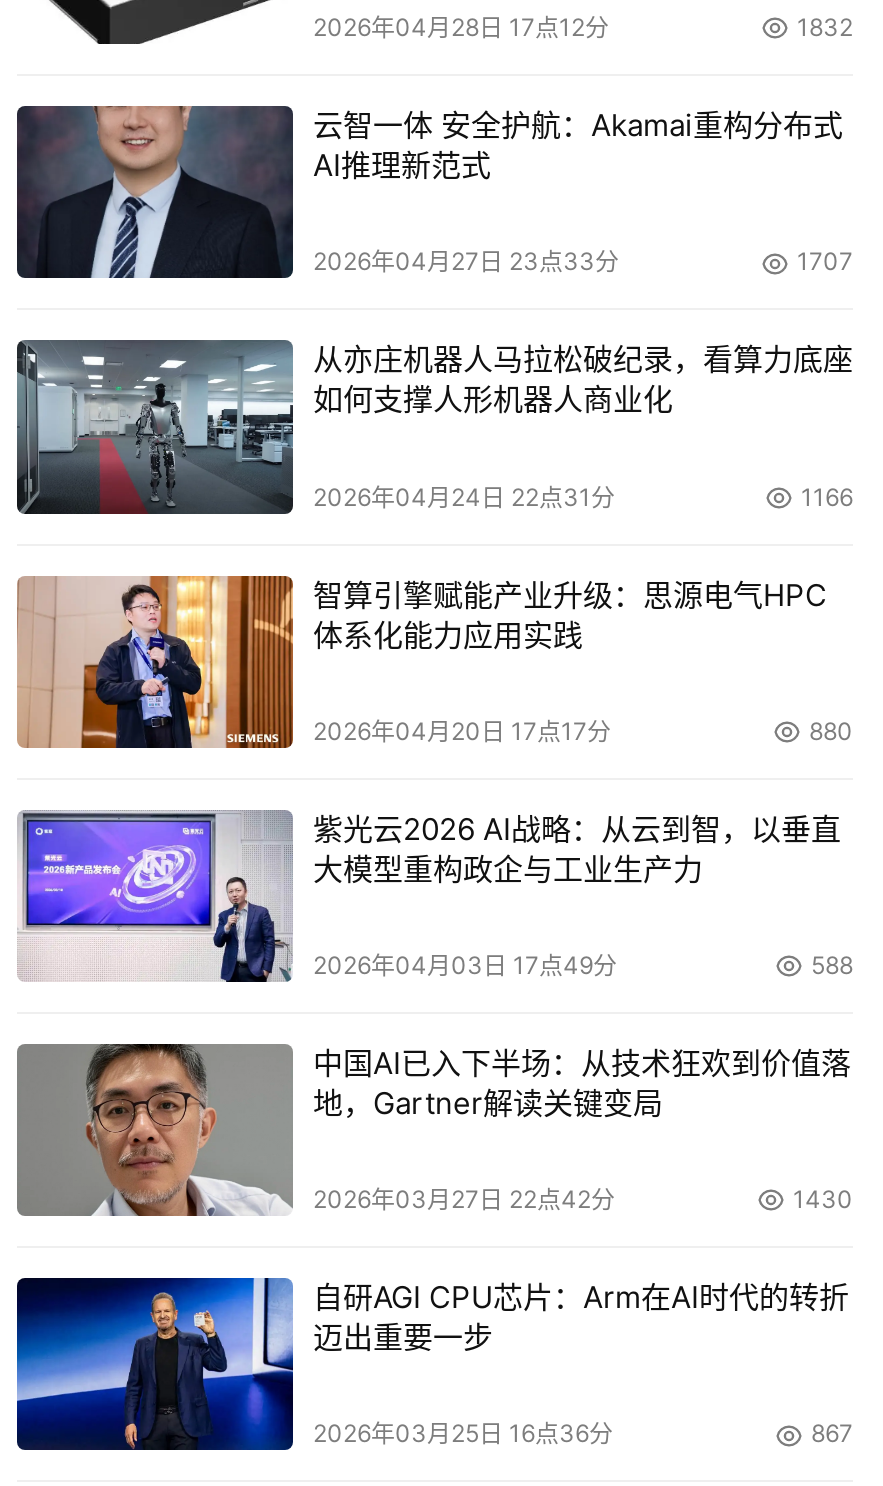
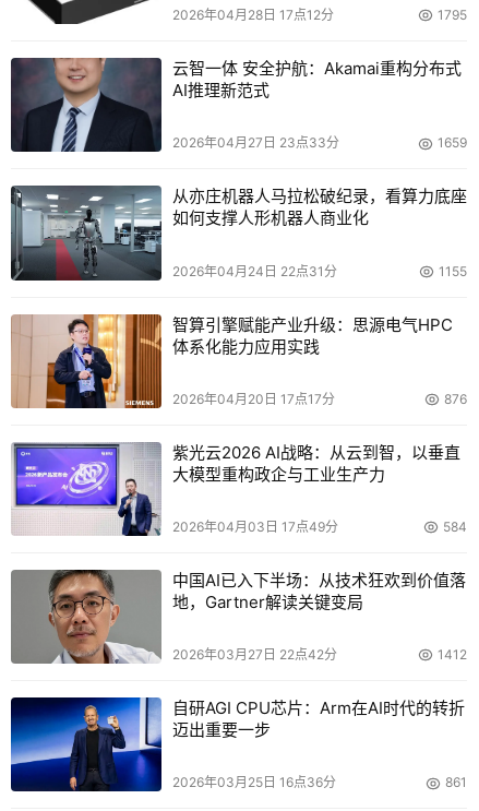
- 1832
+ 1795

- 1707
+ 1659

- 1166
+ 1155

- 880
+ 876

- 588
+ 584

- 1430
+ 1412

- 867
+ 861
